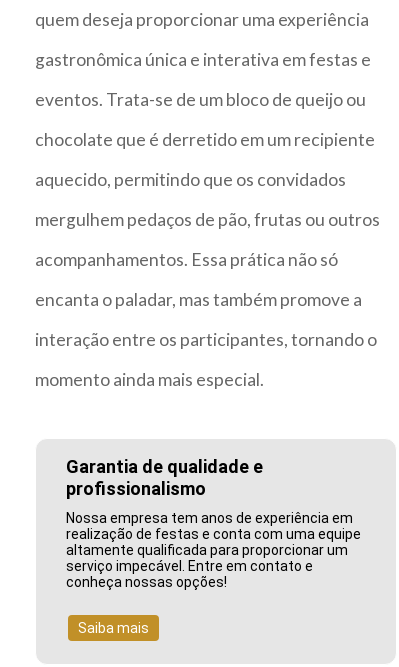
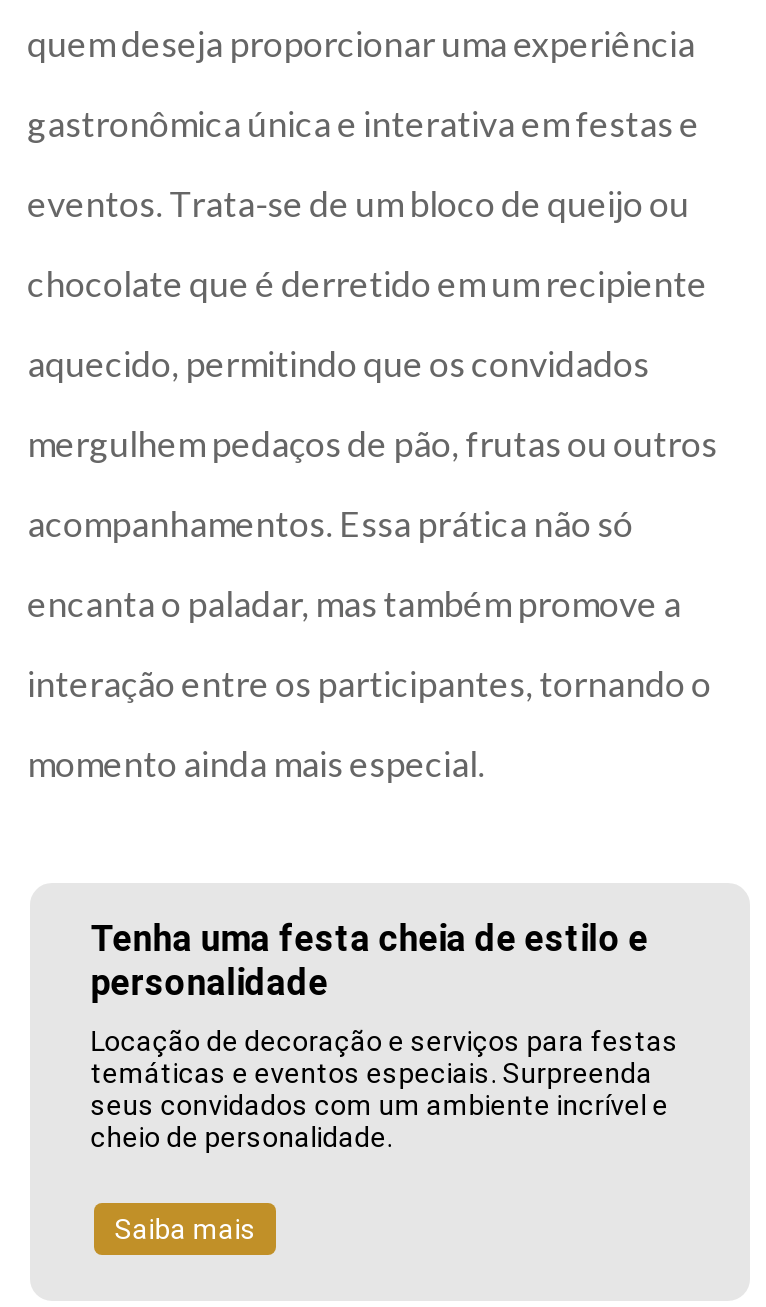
- Garantia de qualidade e
- profissionalismo
+ Tenha uma festa cheia de estilo e
+ personalidade

- Nossa empresa tem anos de experiência em
- realização de festas e conta com uma equipe
- altamente qualificada para proporcionar um
- serviço impecável. Entre em contato e
- conheça nossas opções!
+ Locação de decoração e serviços para festas
+ temáticas e eventos especiais. Surpreenda
+ seus convidados com um ambiente incrível e
+ cheio de personalidade.
